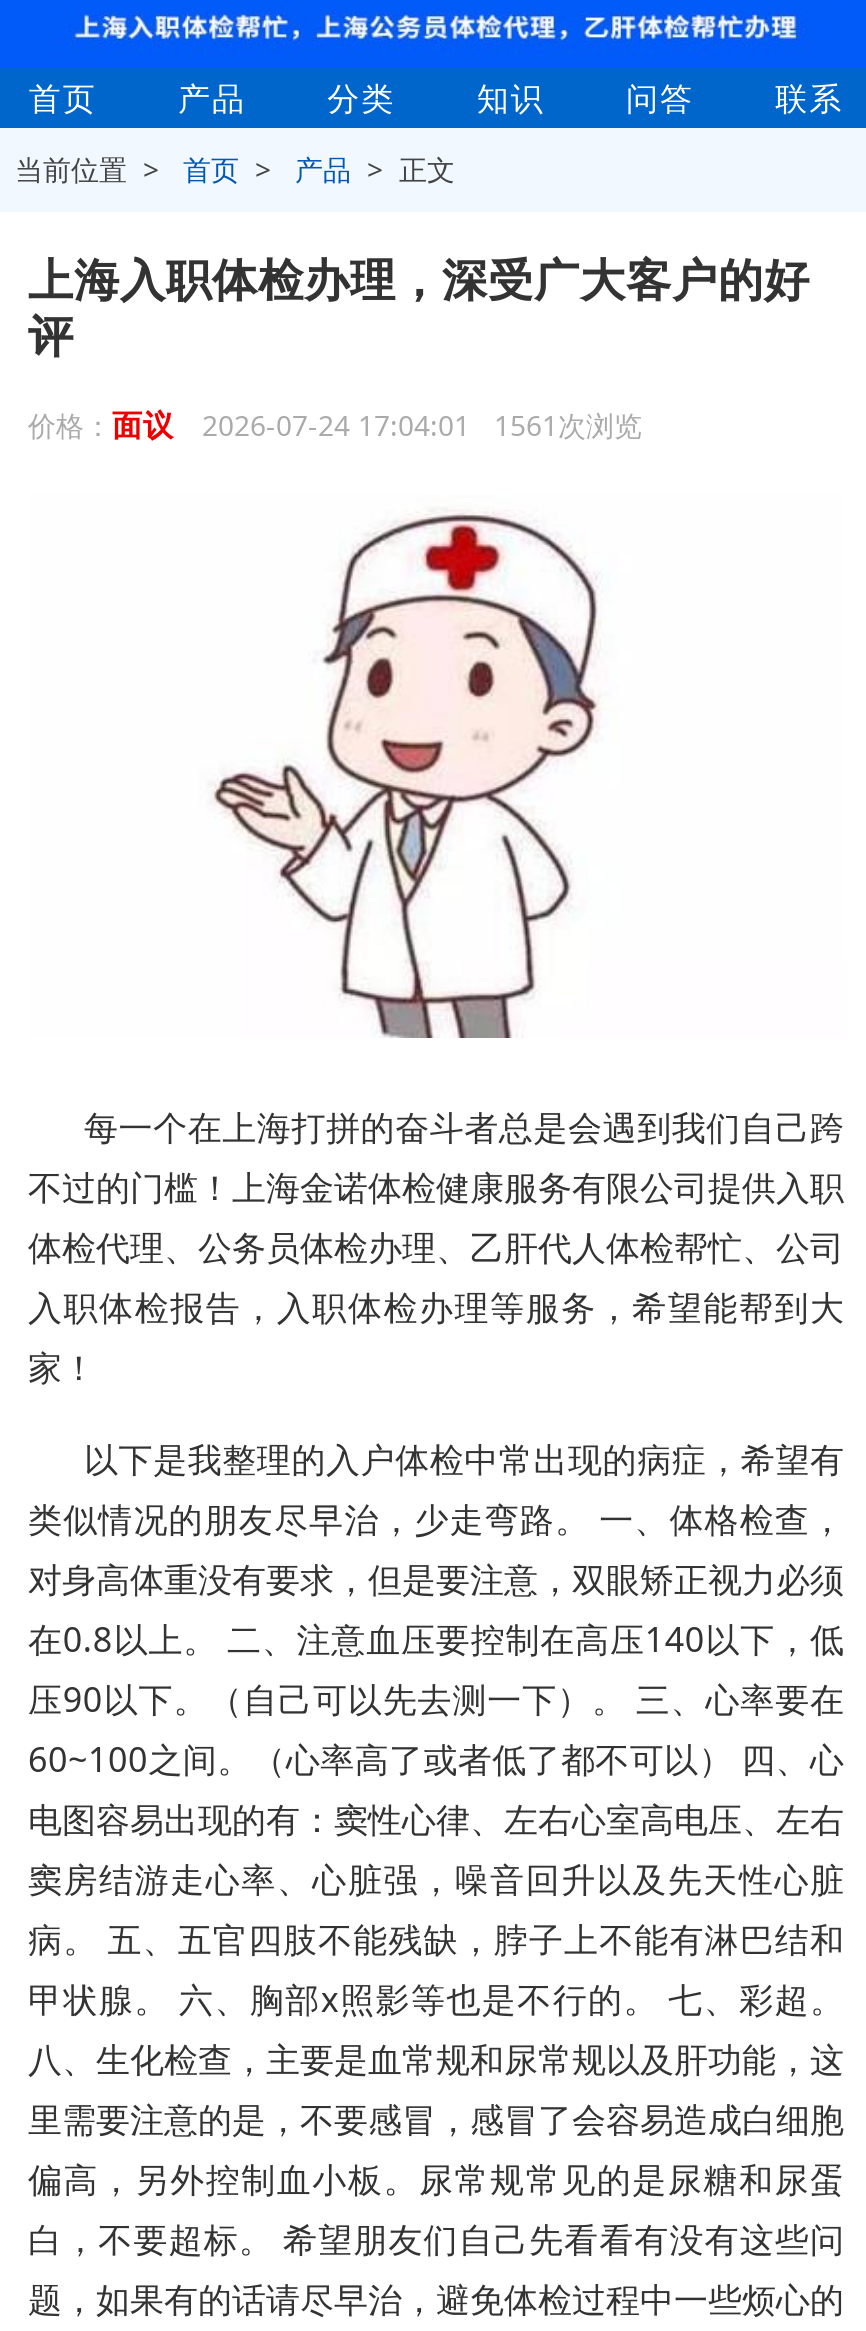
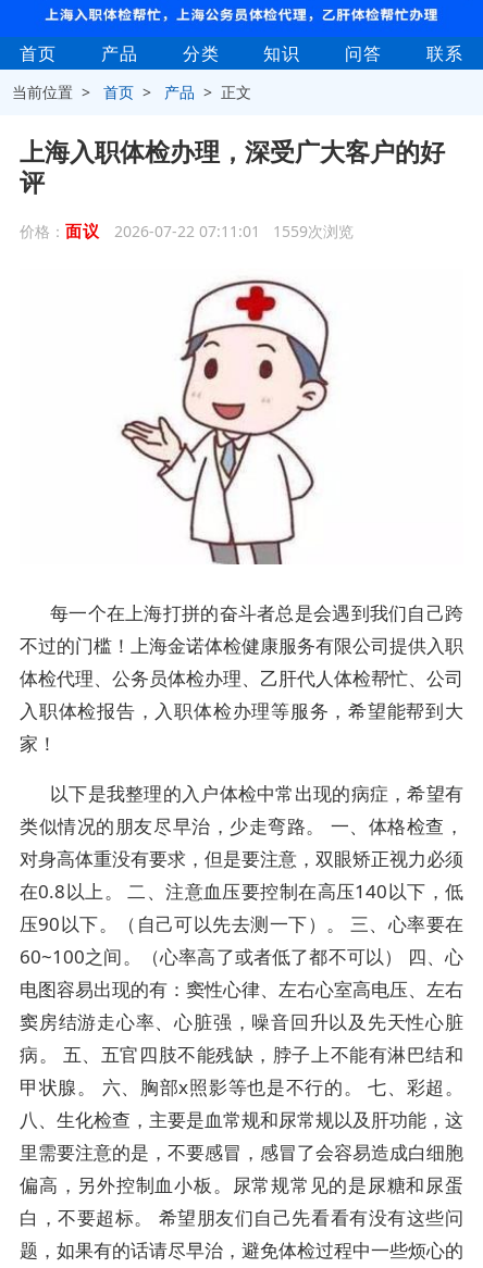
- 价格：面议 2026-07-24 17:04:01 1561次浏览
+ 价格：面议 2026-07-22 07:11:01 1559次浏览
